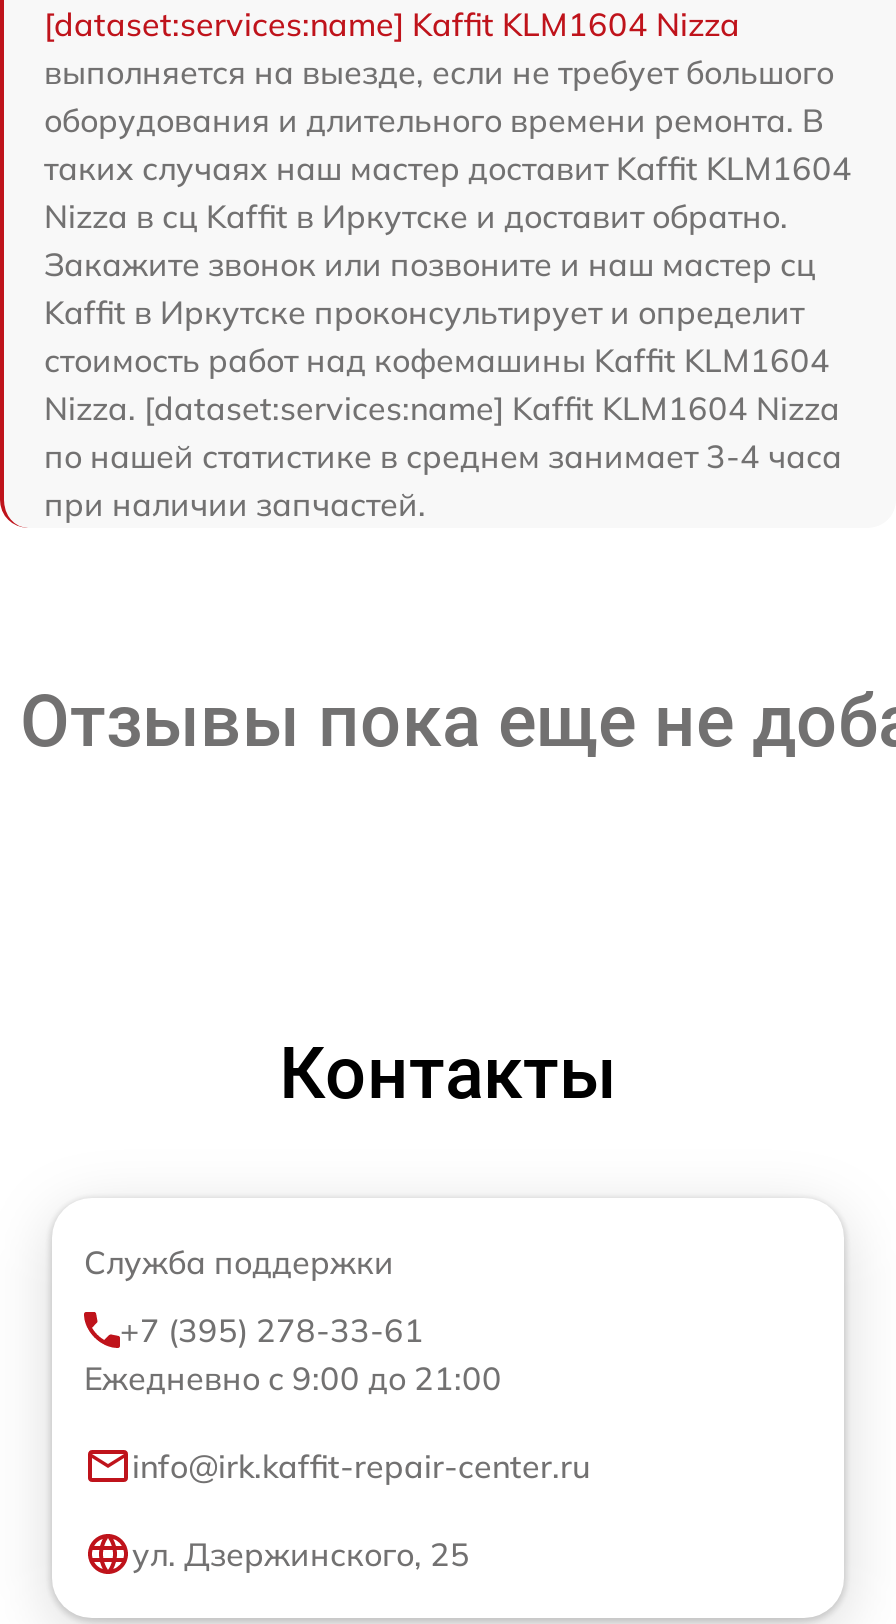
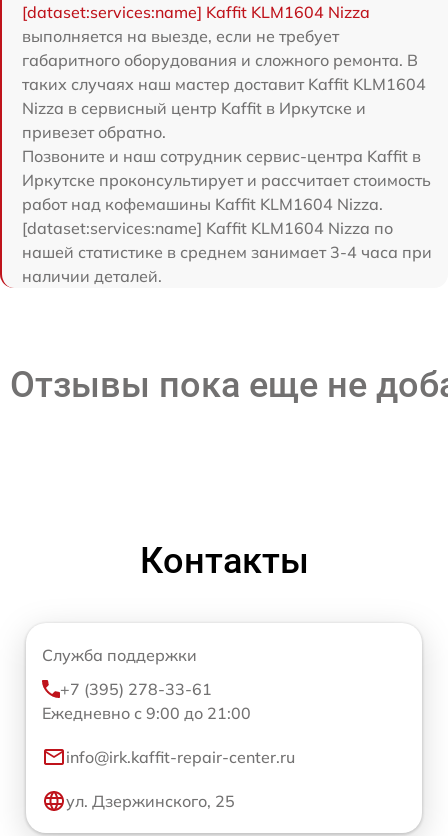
- выполняется на выезде, если не требует большого
- оборудования и длительного времени ремонта. В
+ выполняется на выезде, если не требует
+ габаритного оборудования и сложного ремонта. В

- Nizza в сц Kaffit в Иркутске и доставит обратно.
- Закажите звонок или позвоните и наш мастер сц
- Kaffit в Иркутске проконсультирует и определит
- стоимость работ над кофемашины Kaffit KLM1604
- Nizza. [dataset:services:name] Kaffit KLM1604 Nizza
- по нашей статистике в среднем занимает 3-4 часа
- при наличии запчастей.
+ Nizza в сервисный центр Kaffit в Иркутске и
+ привезет обратно.
+ Позвоните и наш сотрудник сервис-центра Kaffit в
+ Иркутске проконсультирует и рассчитает стоимость
+ работ над кофемашины Kaffit KLM1604 Nizza.
+ [dataset:services:name] Kaffit KLM1604 Nizza по
+ нашей статистике в среднем занимает 3-4 часа при
+ наличии деталей.
